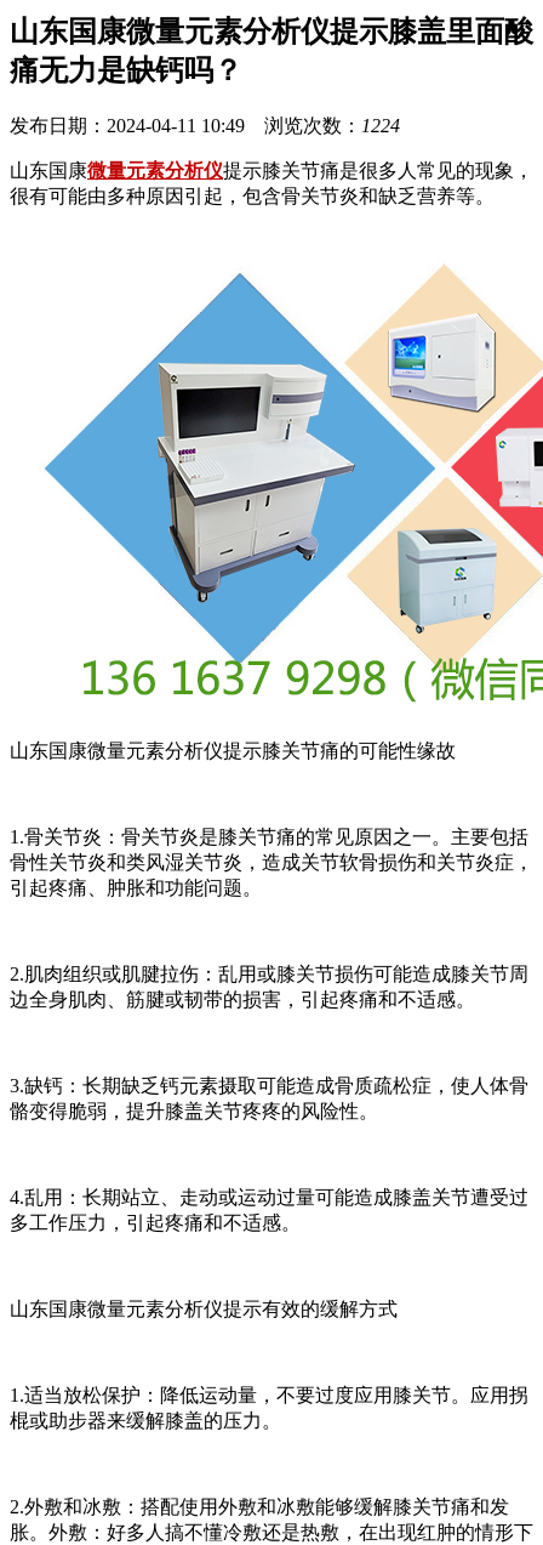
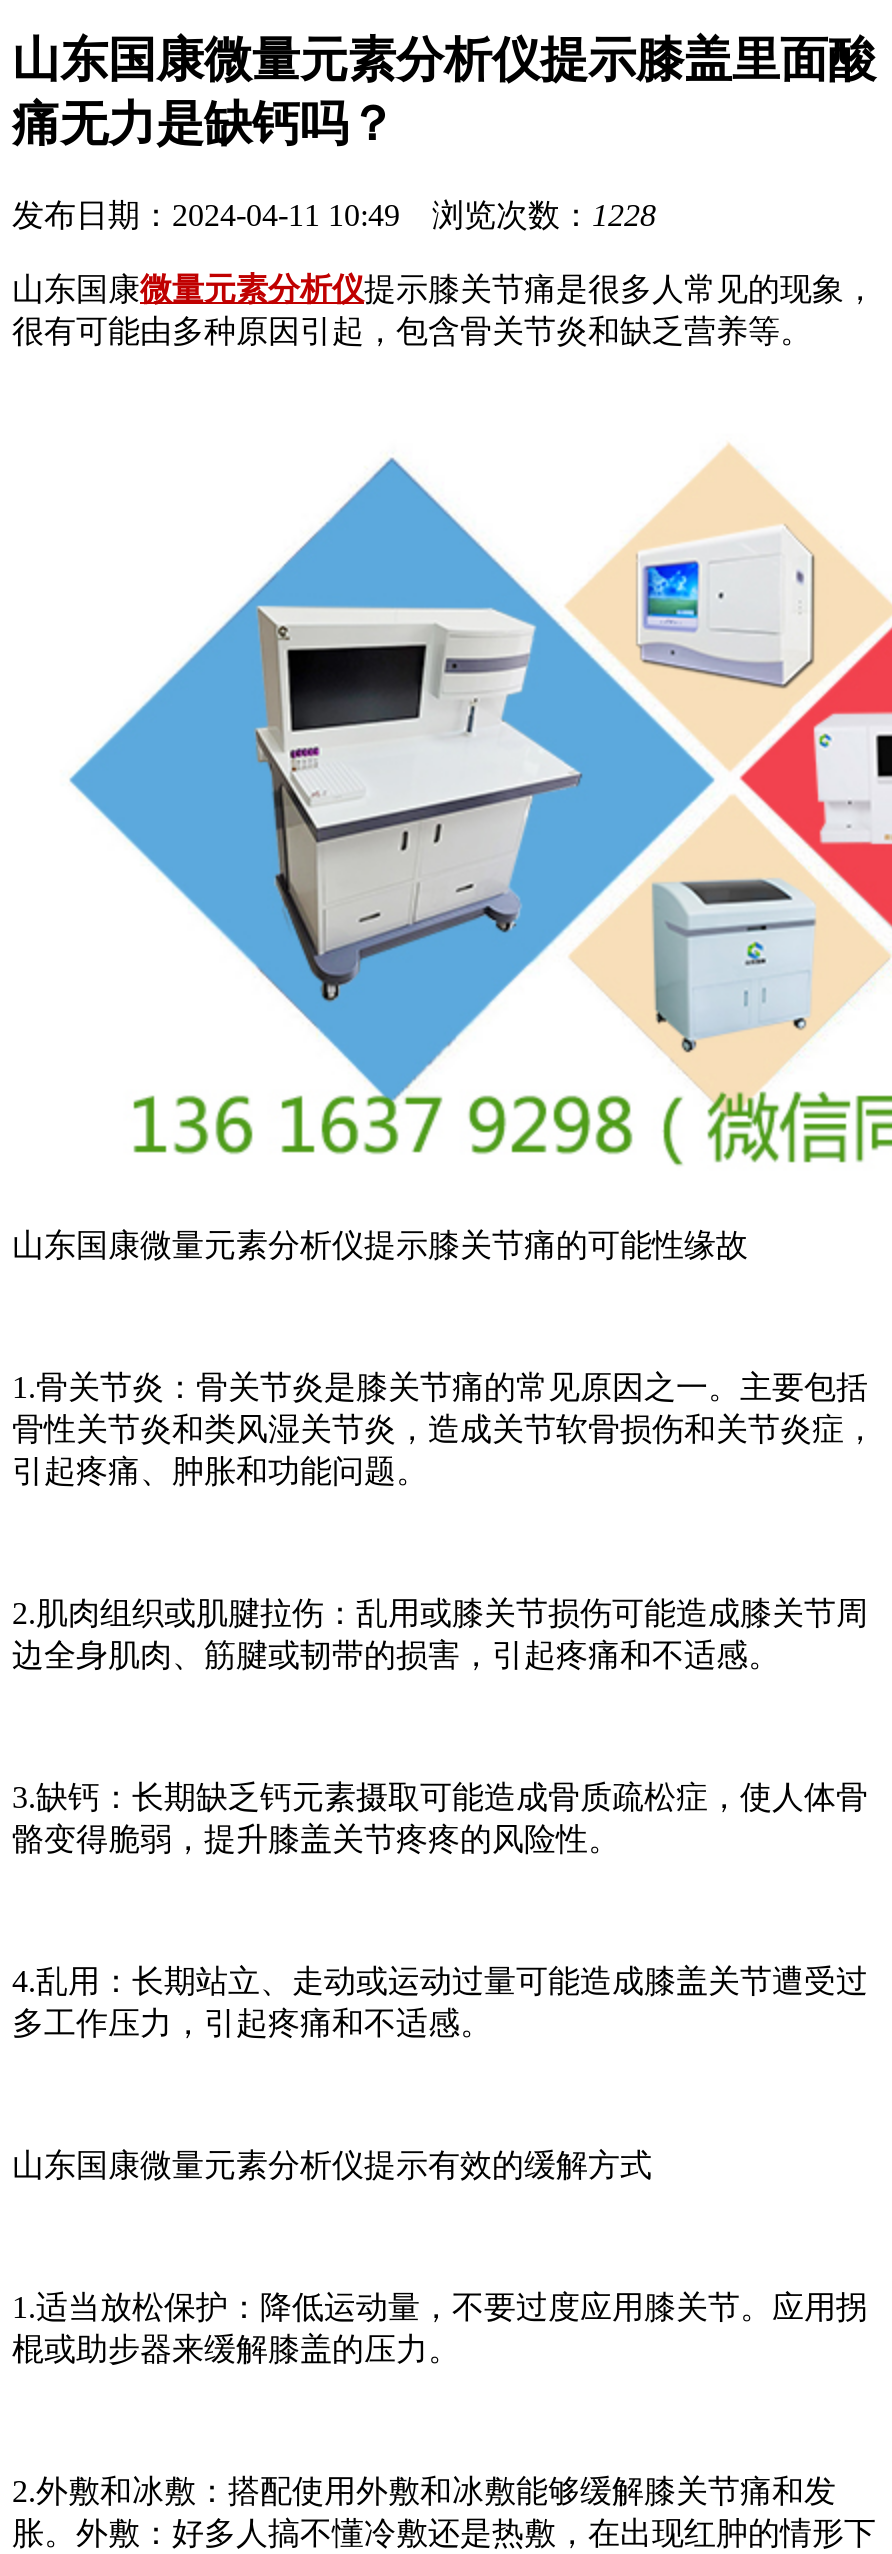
- 发布日期：2024-04-11 10:49 浏览次数：1224
+ 发布日期：2024-04-11 10:49 浏览次数：1228
